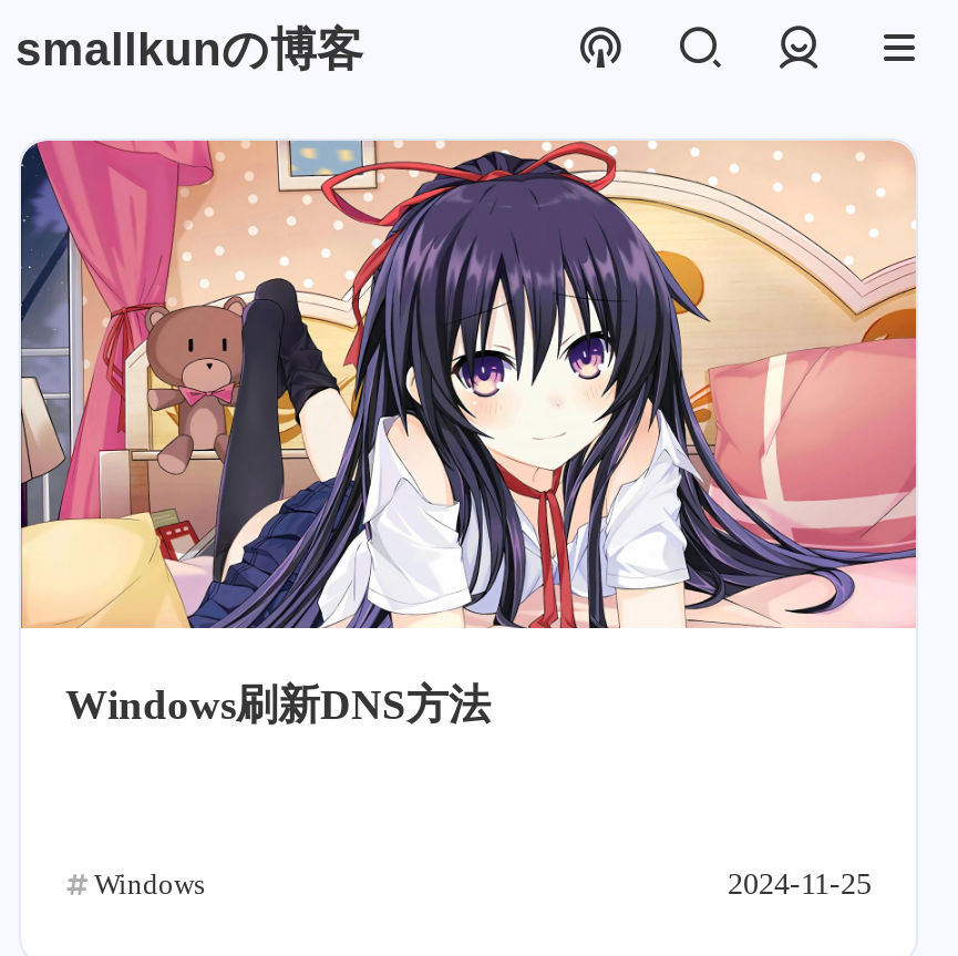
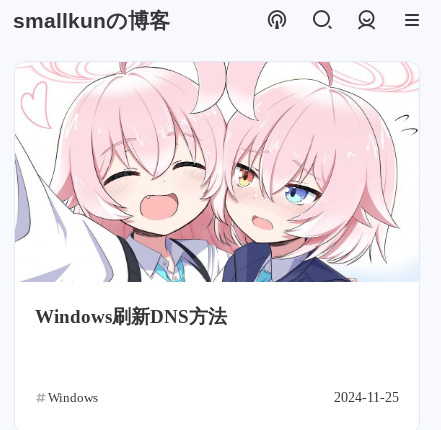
- [image]
+ [image]
